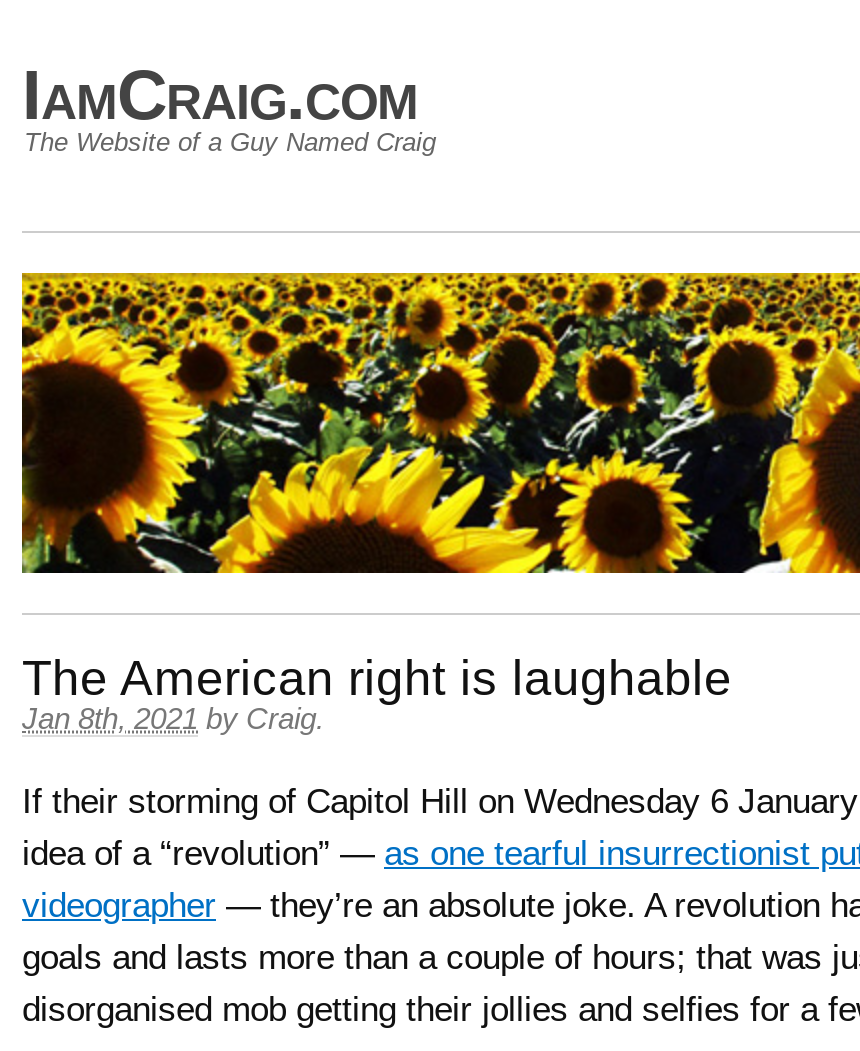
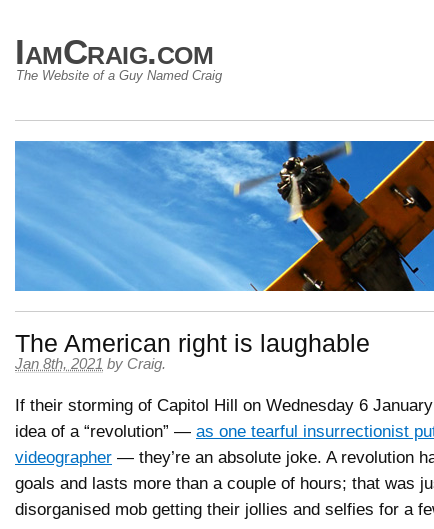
- [image]
+ [image]
